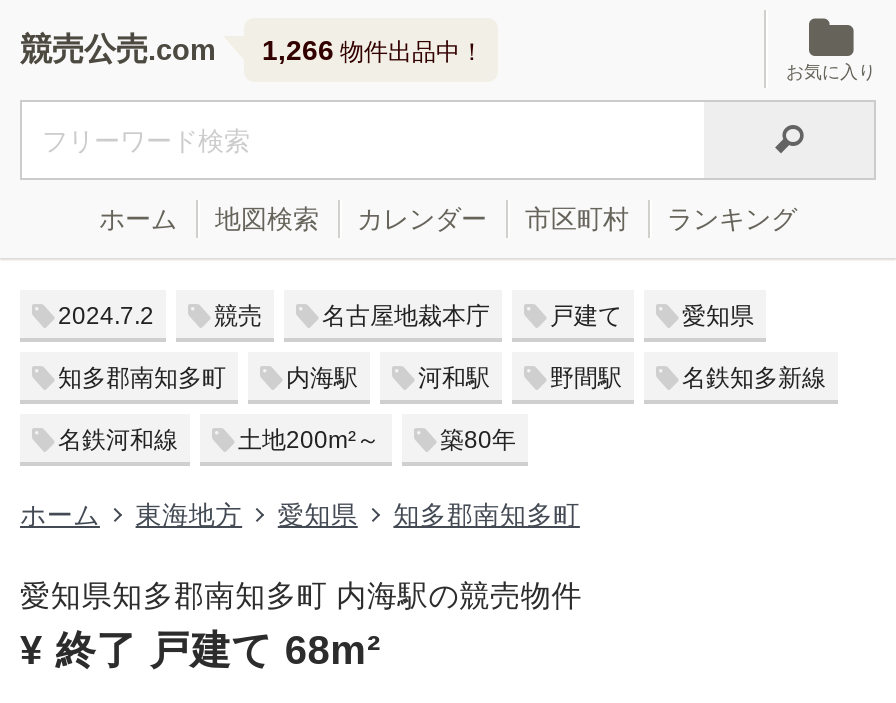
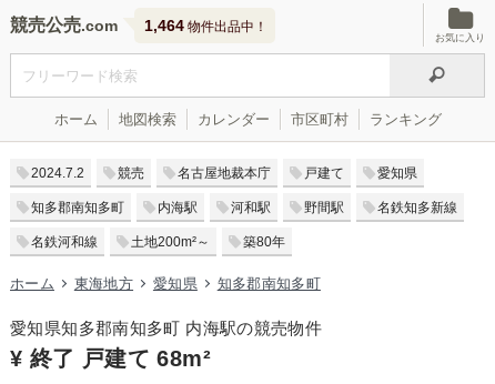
- 1,266物件出品中！
+ 1,464物件出品中！
